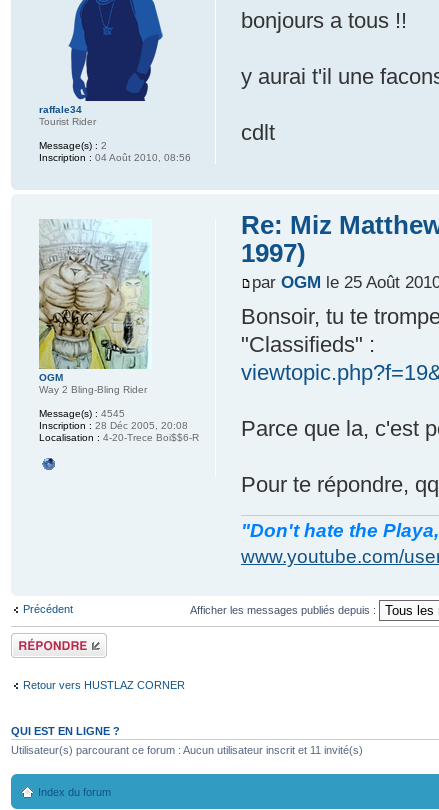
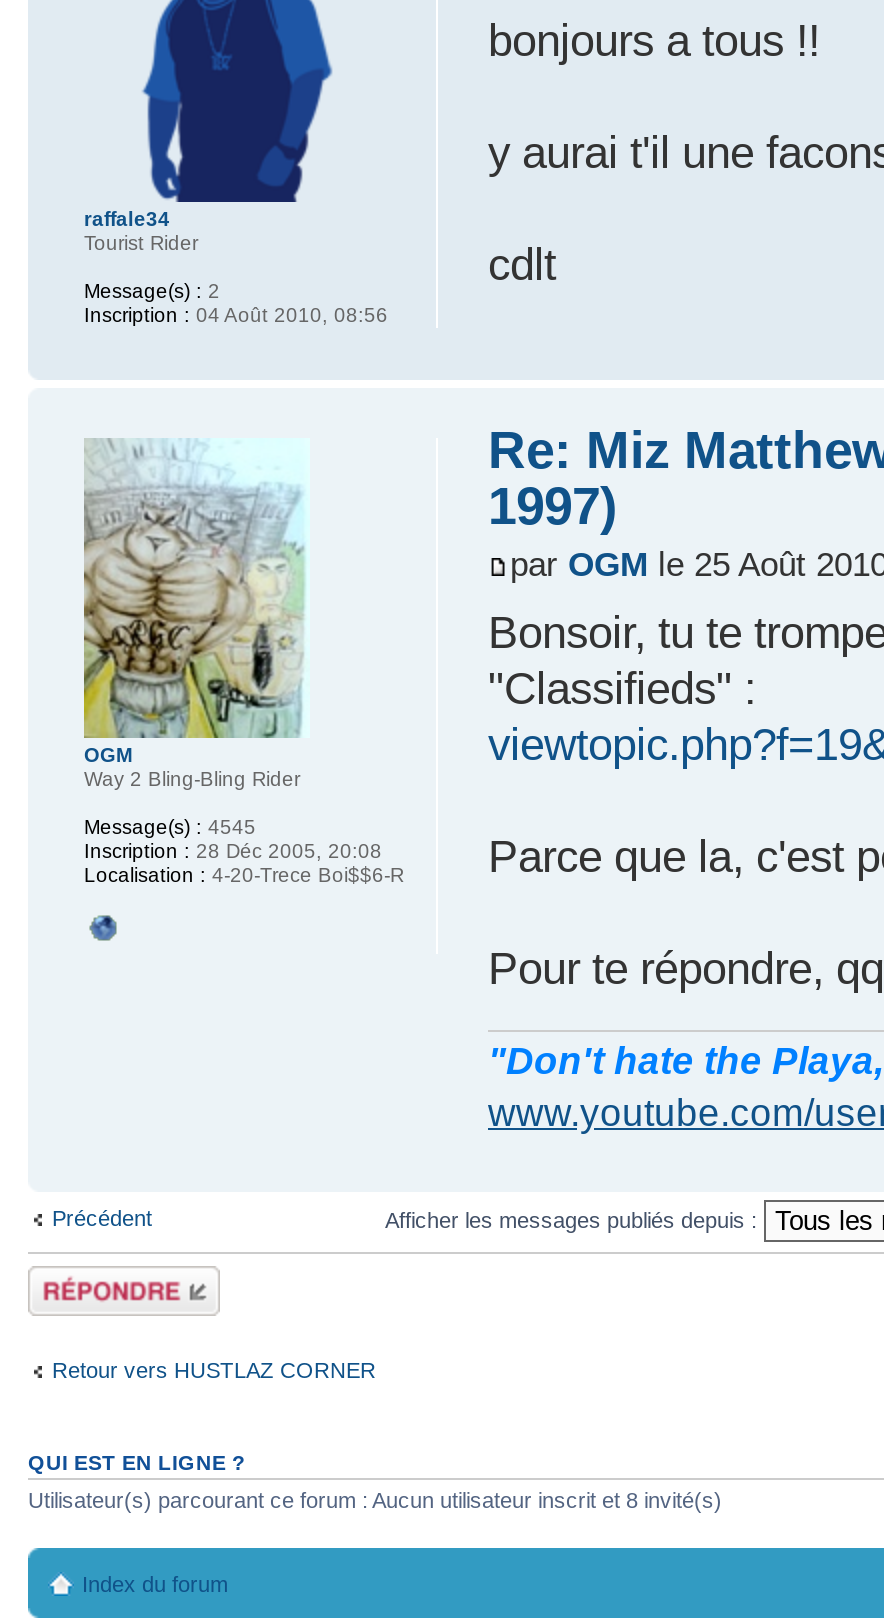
- Utilisateur(s) parcourant ce forum : Aucun utilisateur inscrit et 11 invité(s)
+ Utilisateur(s) parcourant ce forum : Aucun utilisateur inscrit et 8 invité(s)
